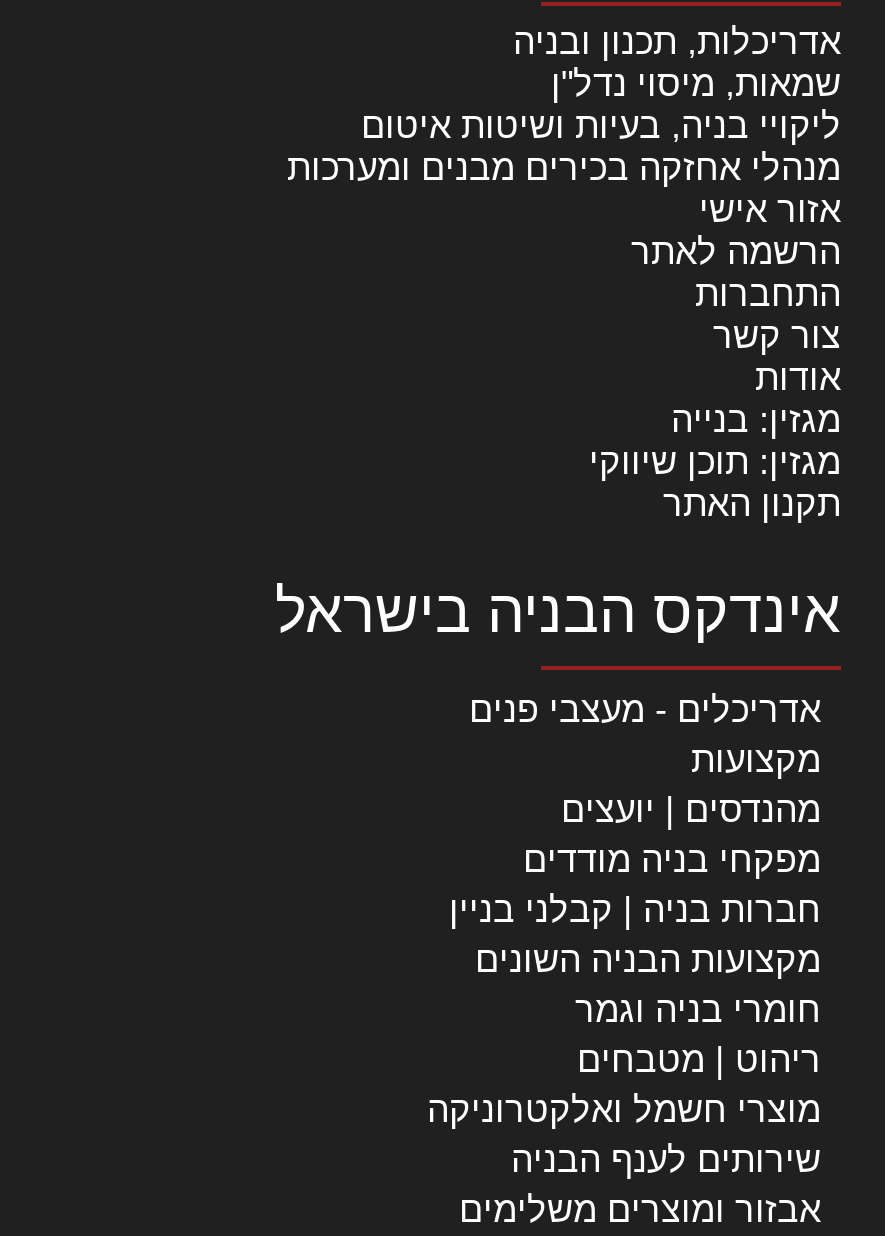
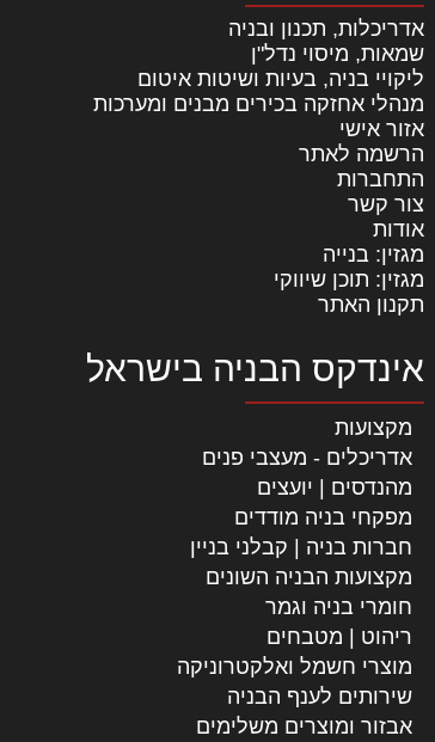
moved down: אדריכלים - מעצבי פנים

moved up: מקצועות
